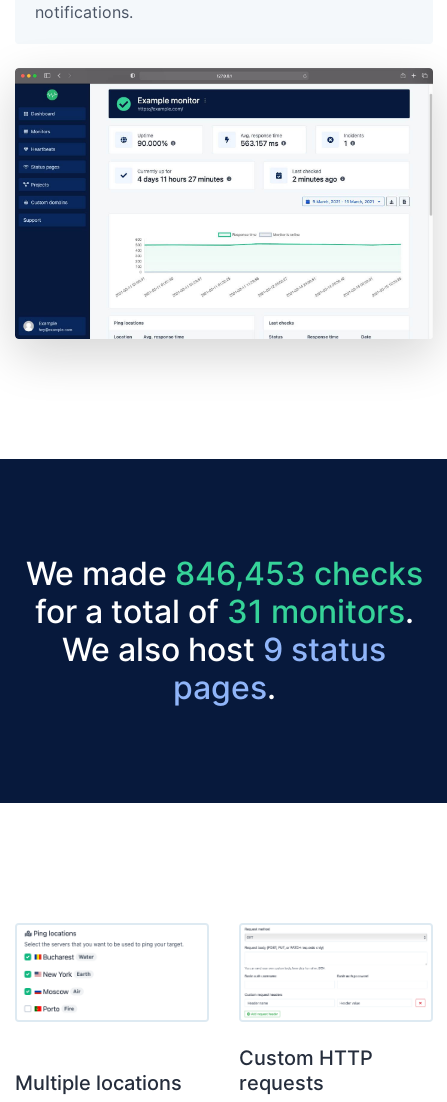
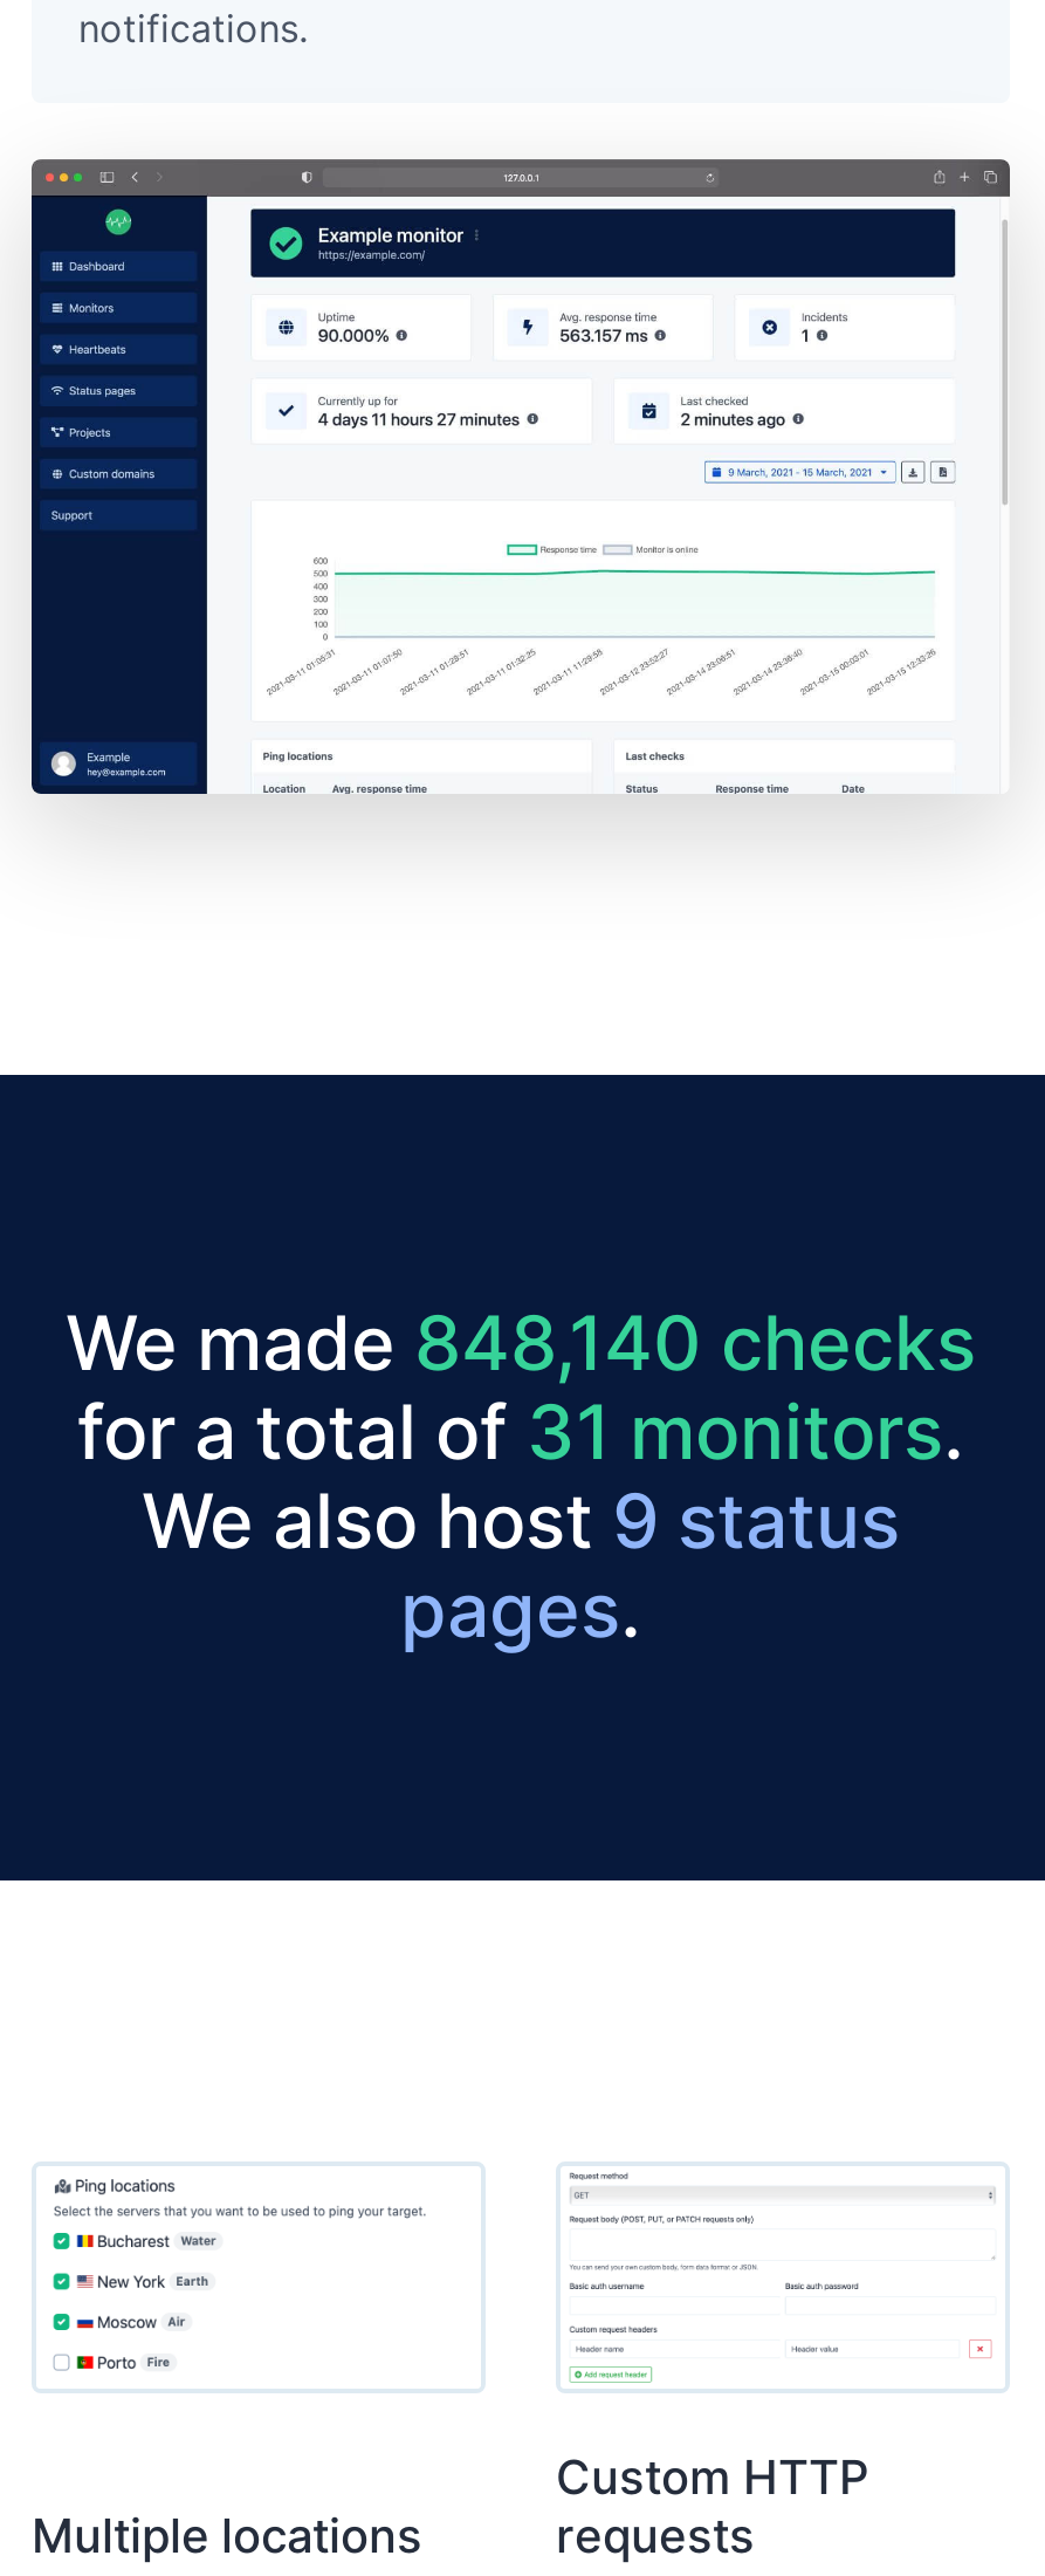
- We made 846,453 checks
+ We made 848,140 checks
